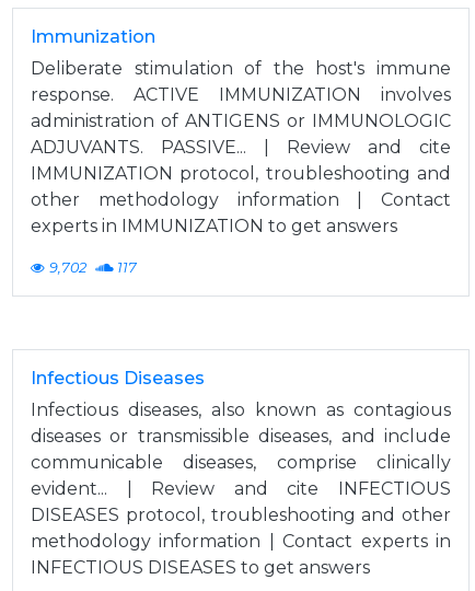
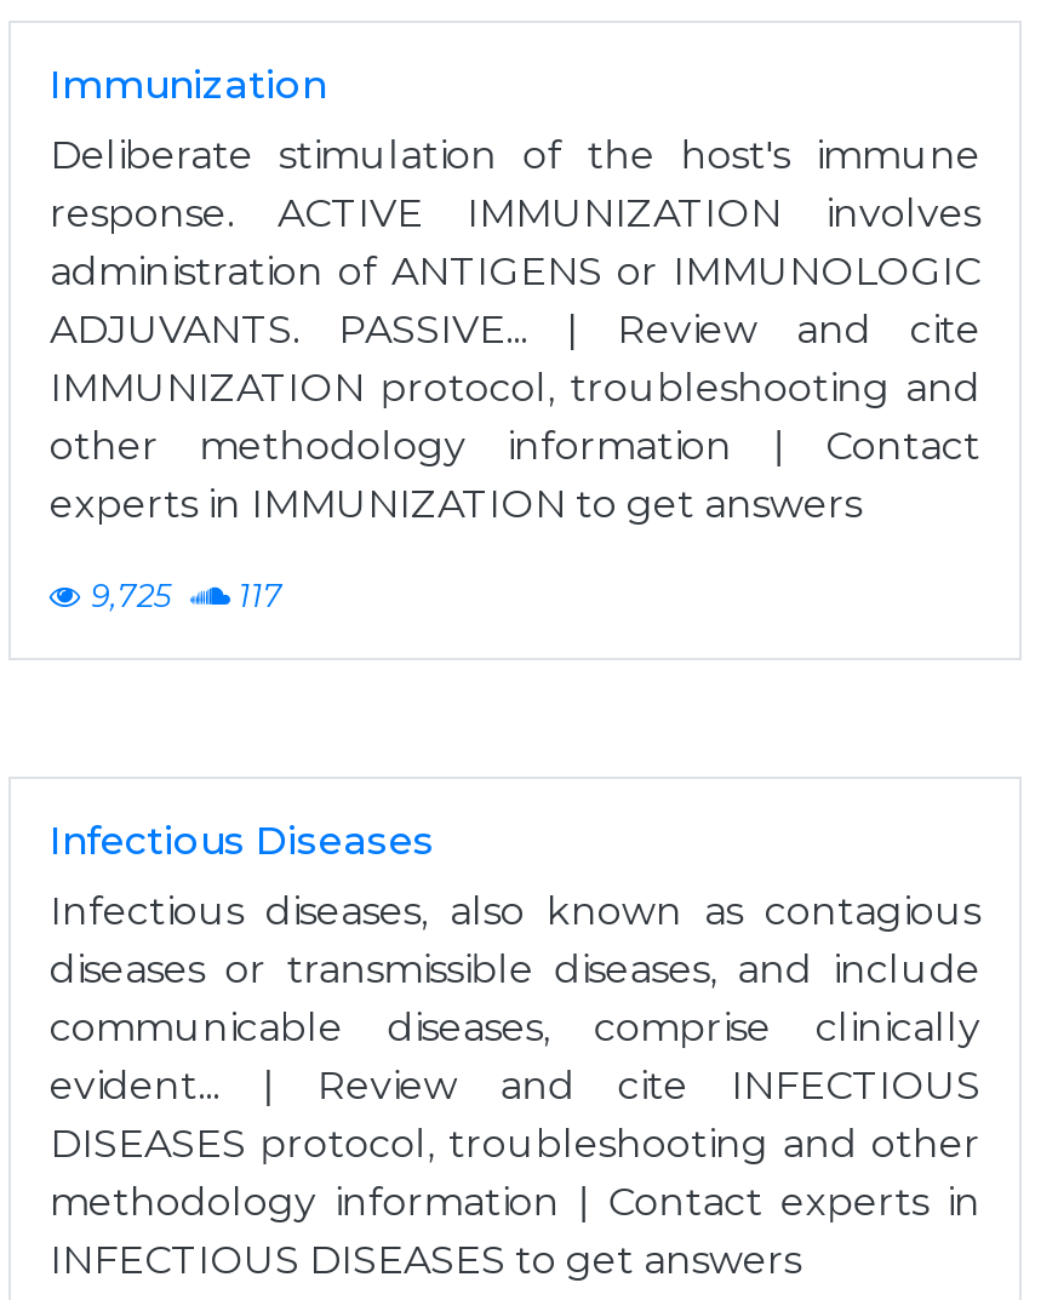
- 9,702 117
+ 9,725 117
